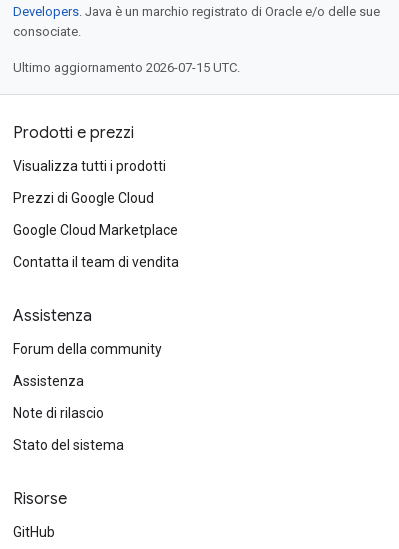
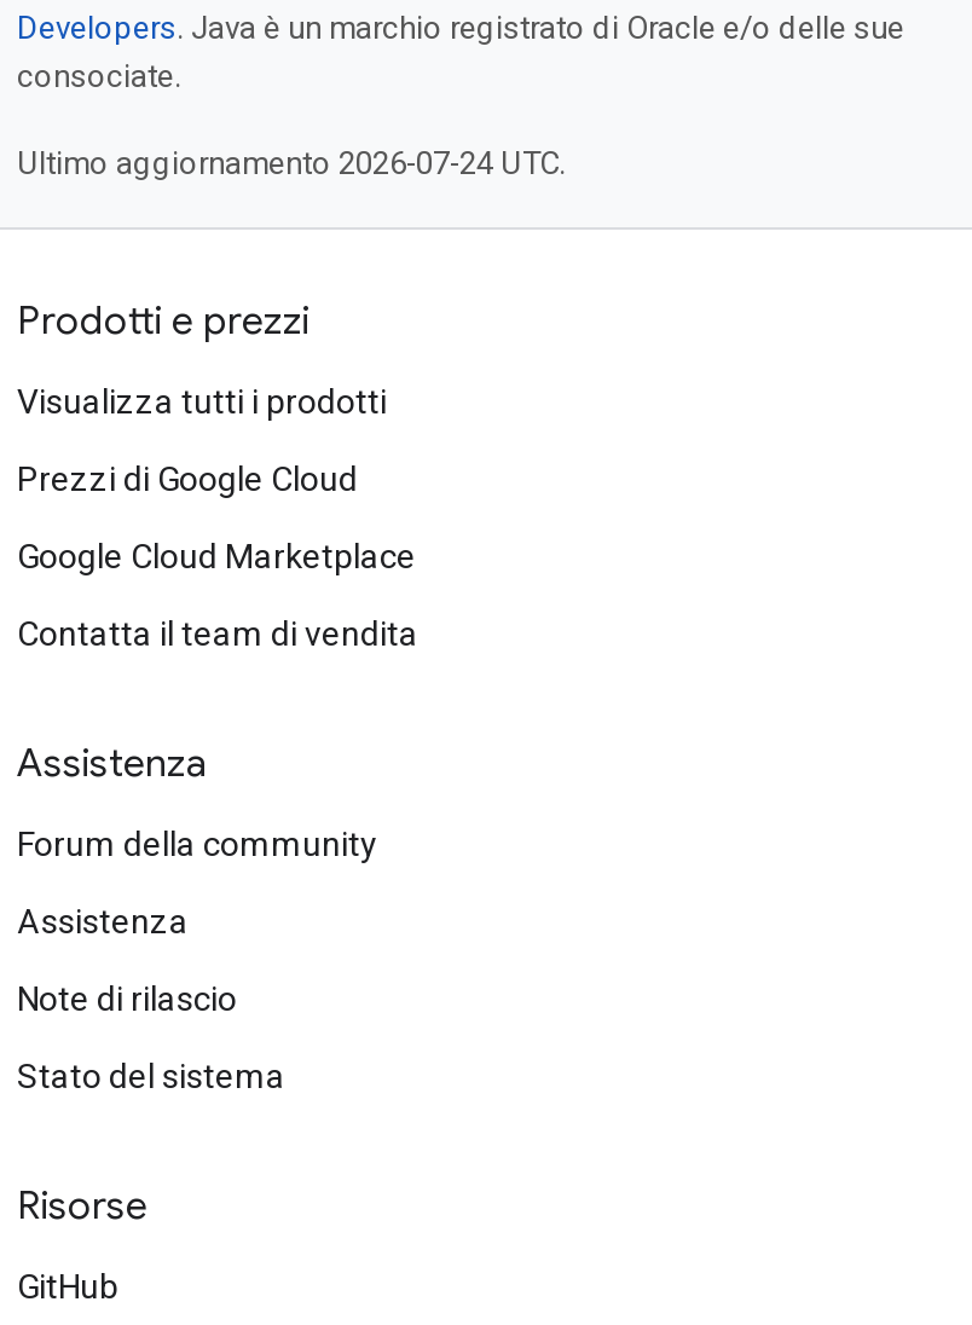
- Ultimo aggiornamento 2026-07-15 UTC.
+ Ultimo aggiornamento 2026-07-24 UTC.
